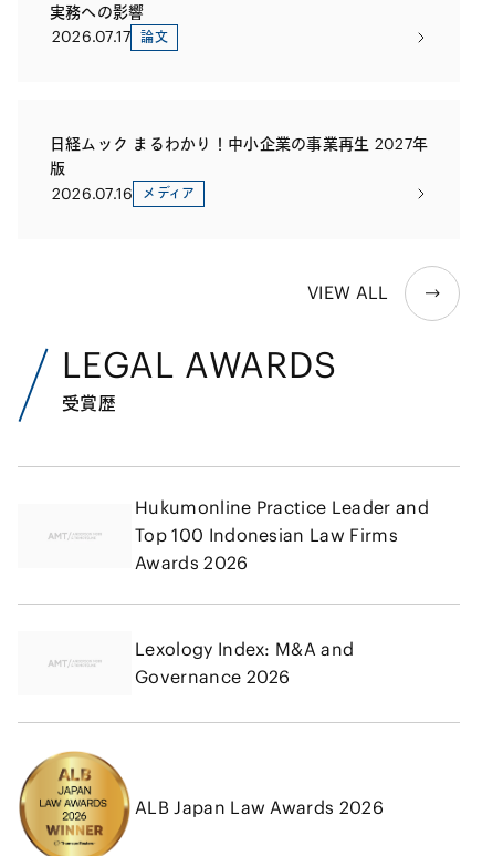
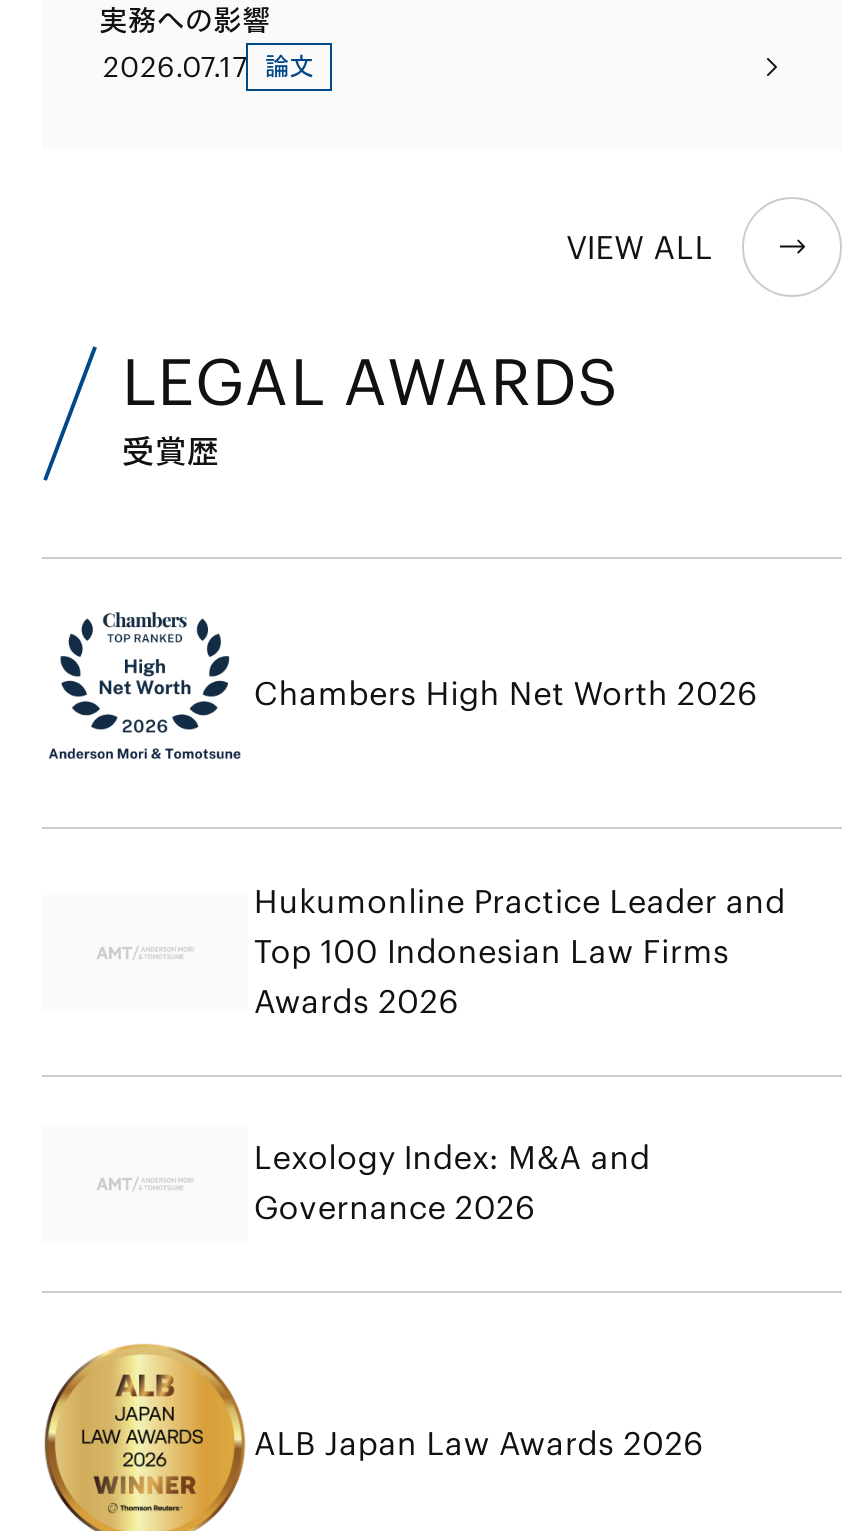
- 日経ムック まるわかり！中小企業の事業再生 2027年
- 版
- 2026.07.16 メディア

moved up: VIEW ALL

moved up: LEGAL AWARDS | 受賞歴

+ [image]
+ Chambers High Net Worth 2026
